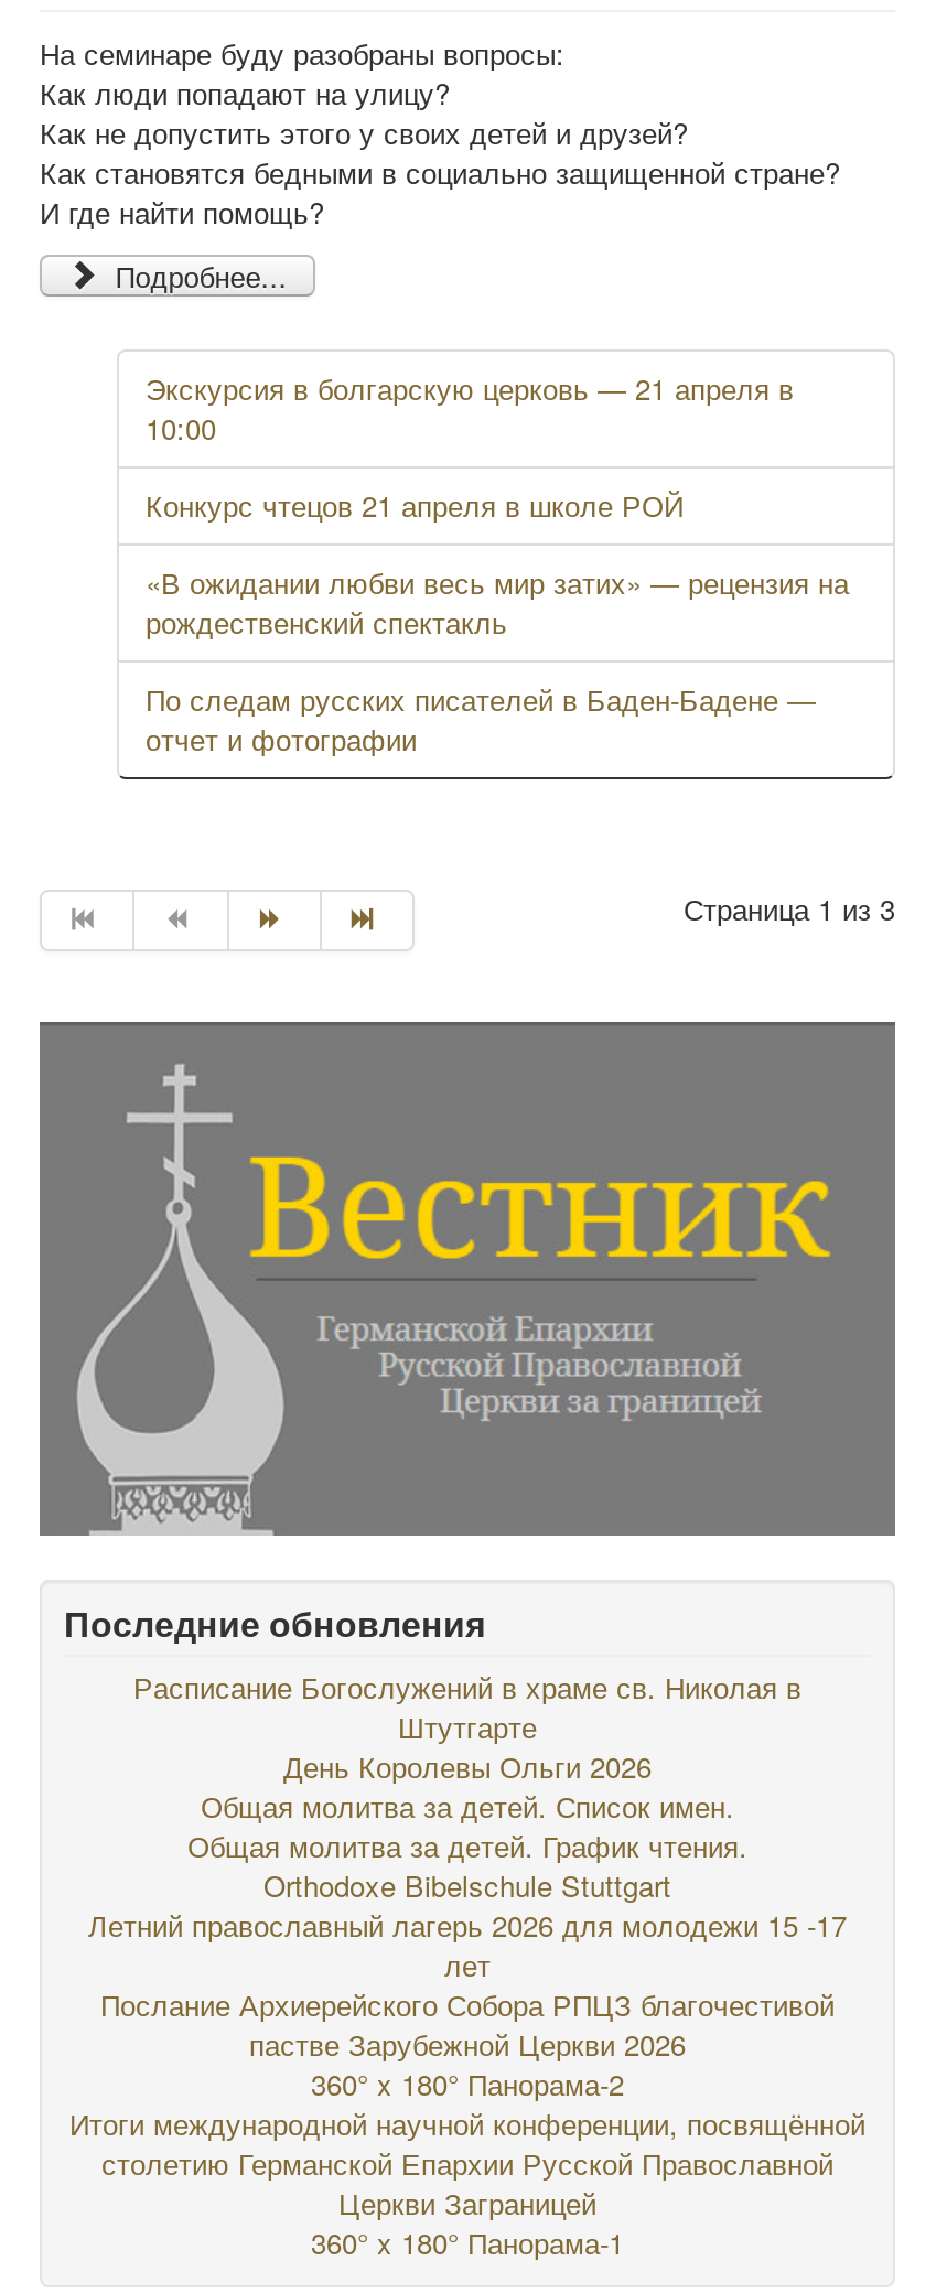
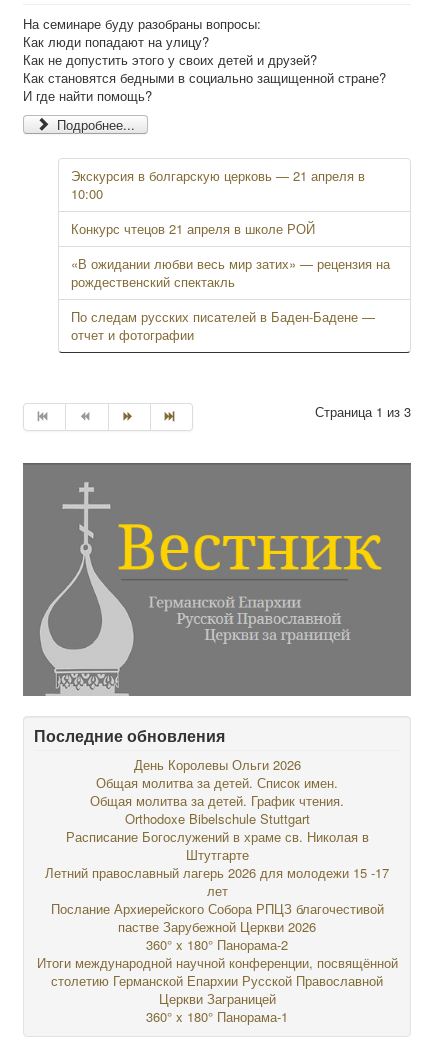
moved down: Расписание Богослужений в храме св. Николая в | Штутгарте

moved up: День Королевы Ольги 2026 | Общая молитва за детей. Список имен. | Общая молитва за детей. График чтения. | Orthodoxe Bibelschule Stuttgart
